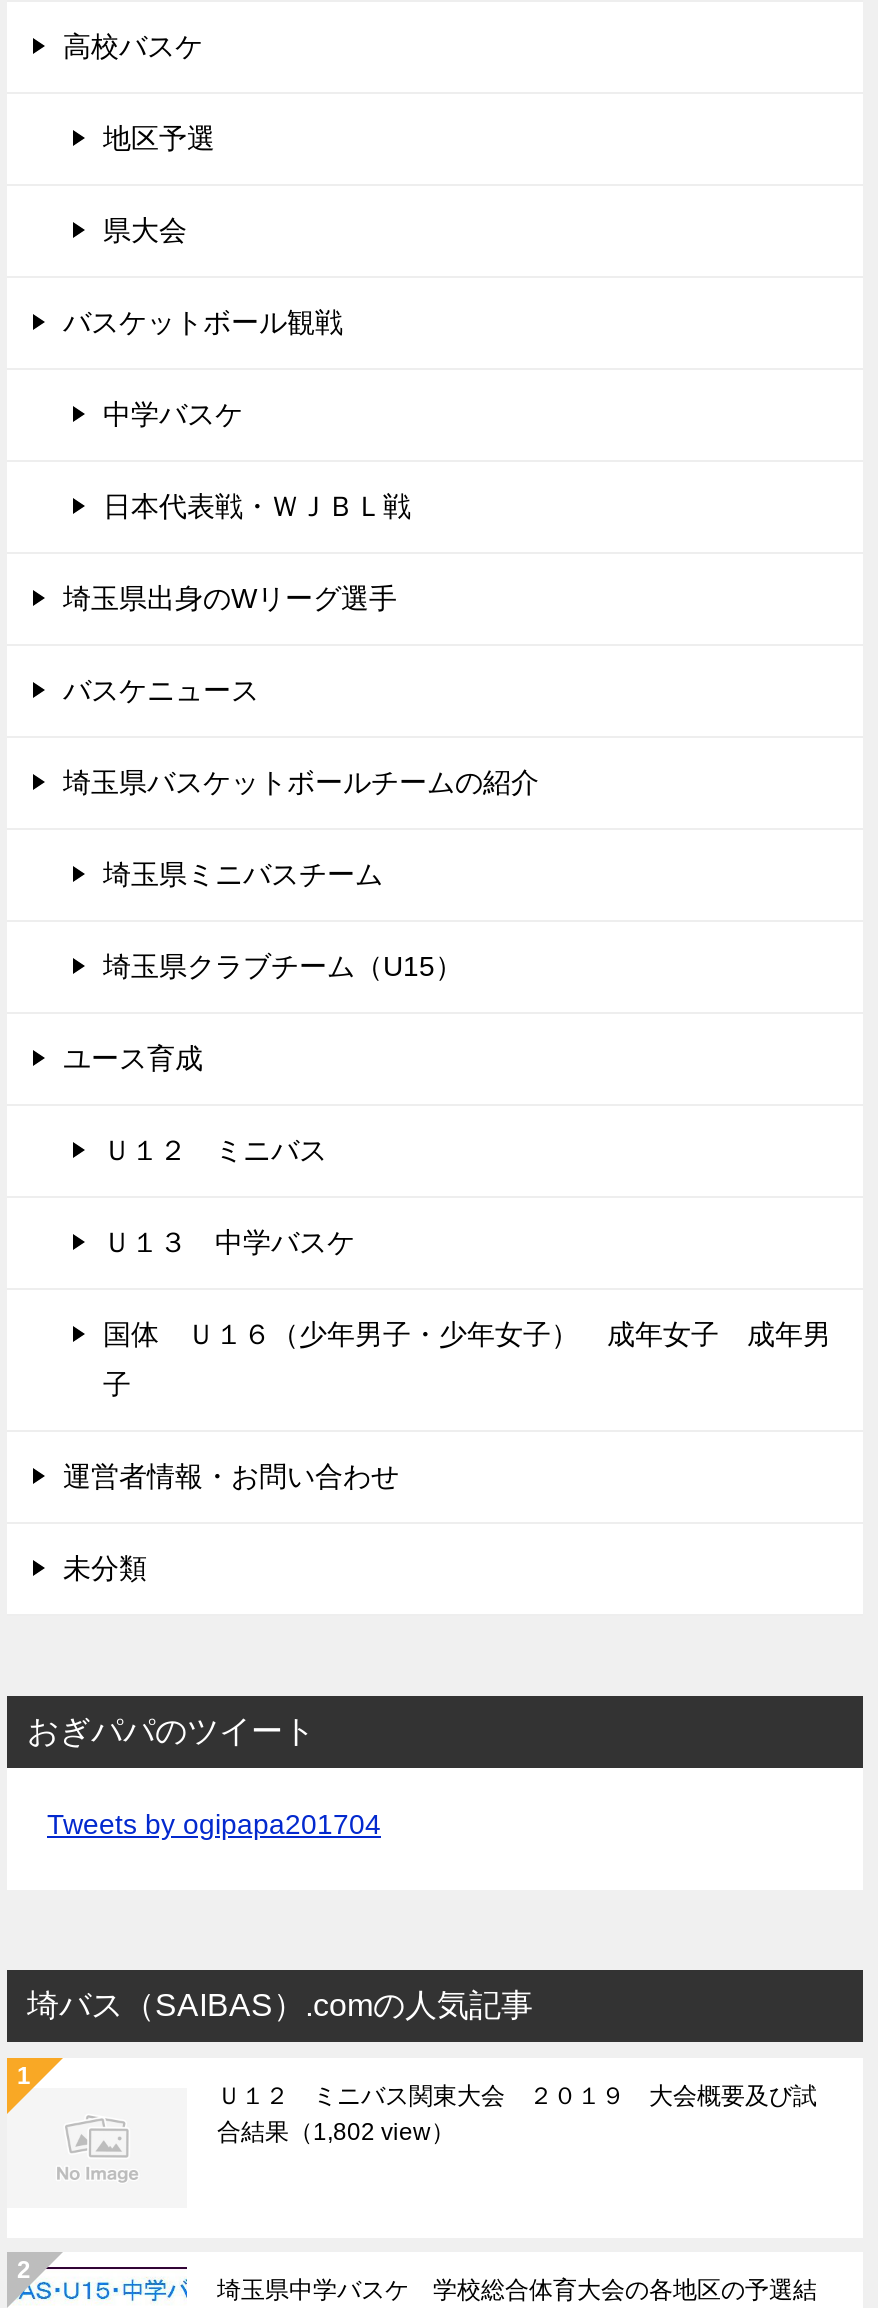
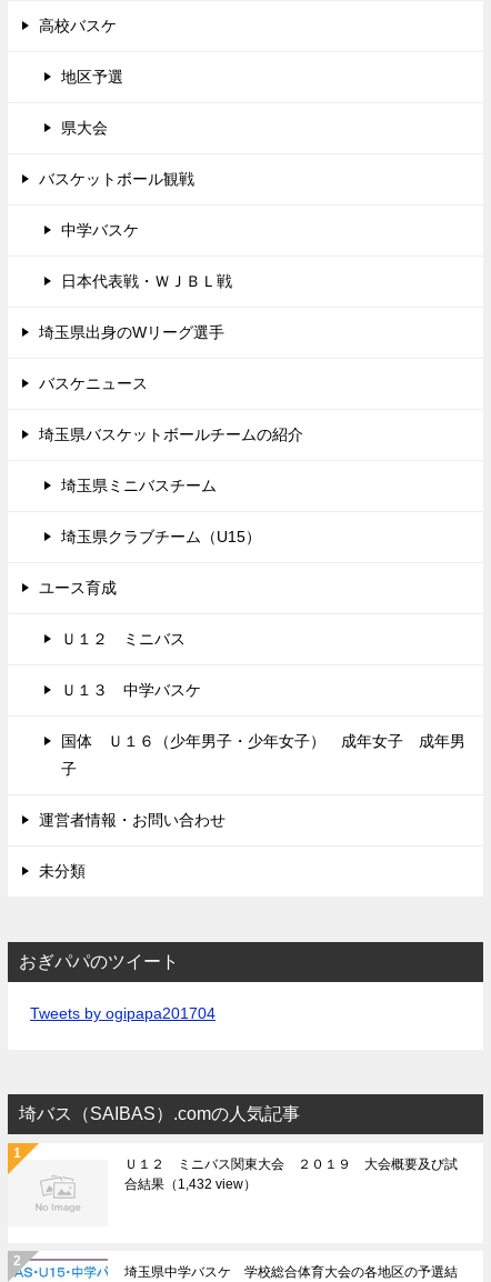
- 合結果（1,802 view）
+ 合結果（1,432 view）
